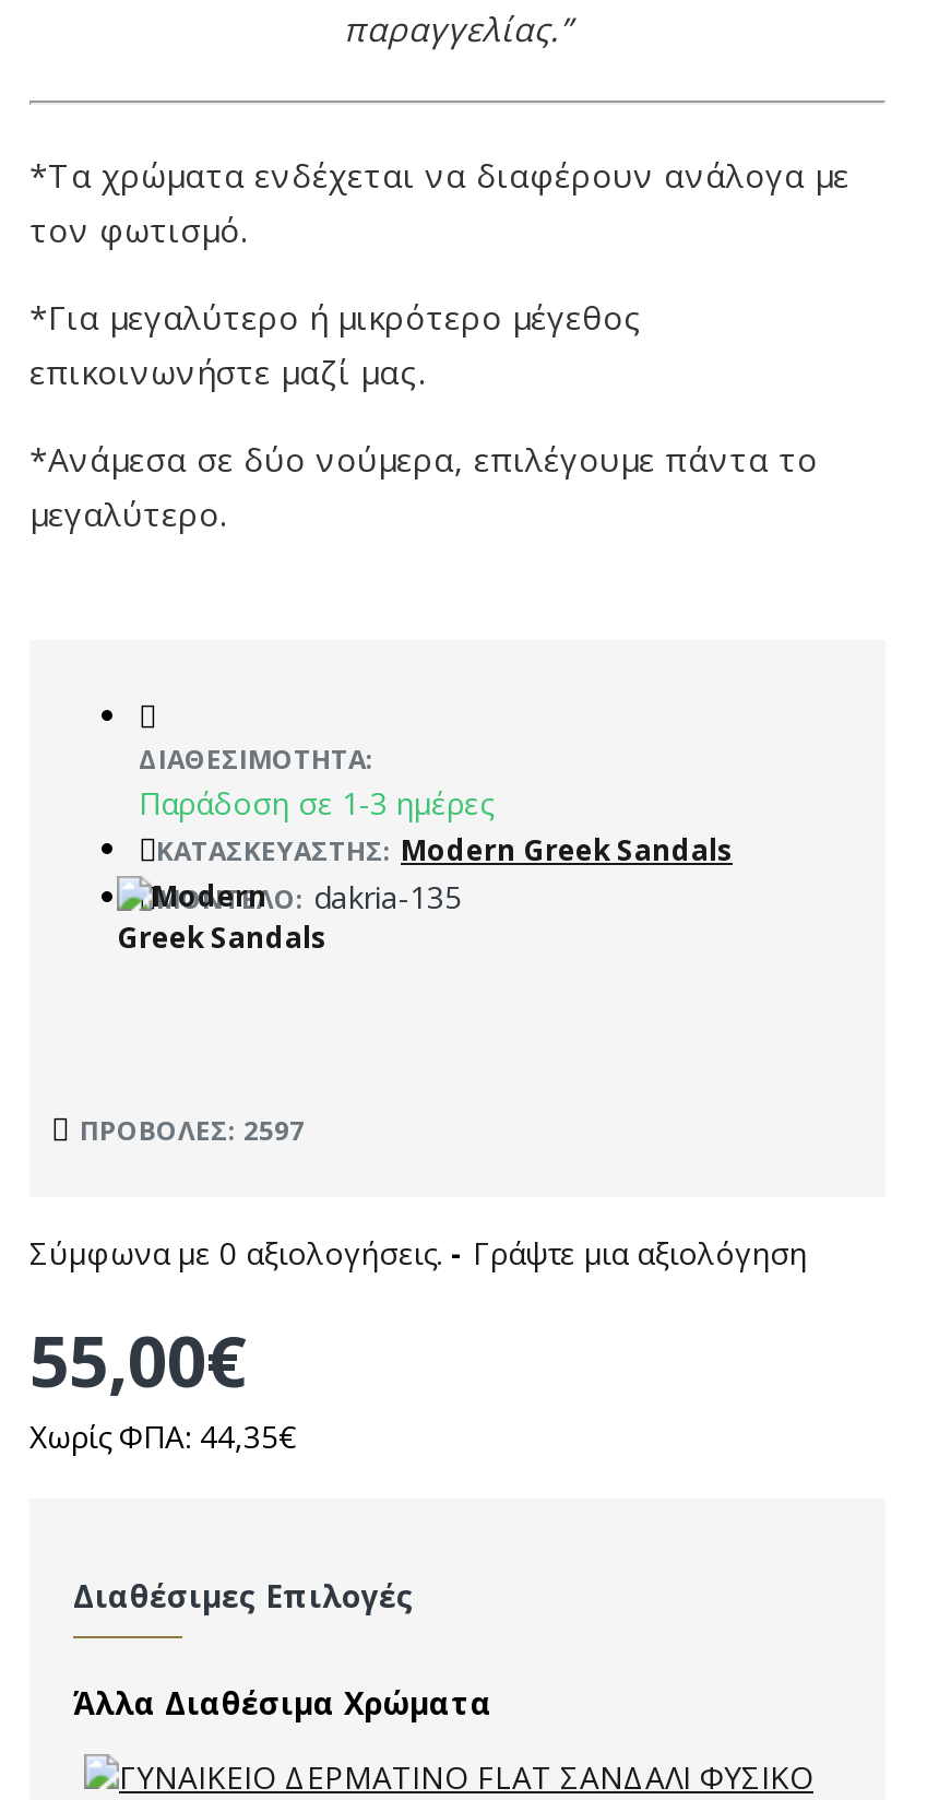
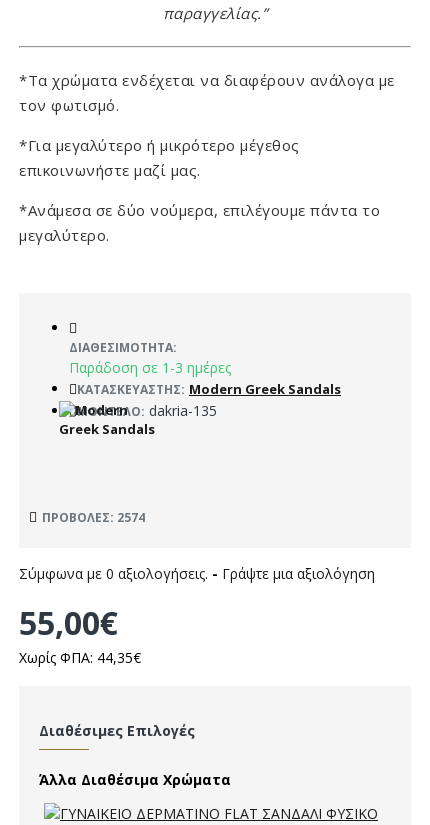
- ΠΡΟΒΟΛΈΣ: 2597
+ ΠΡΟΒΟΛΈΣ: 2574
